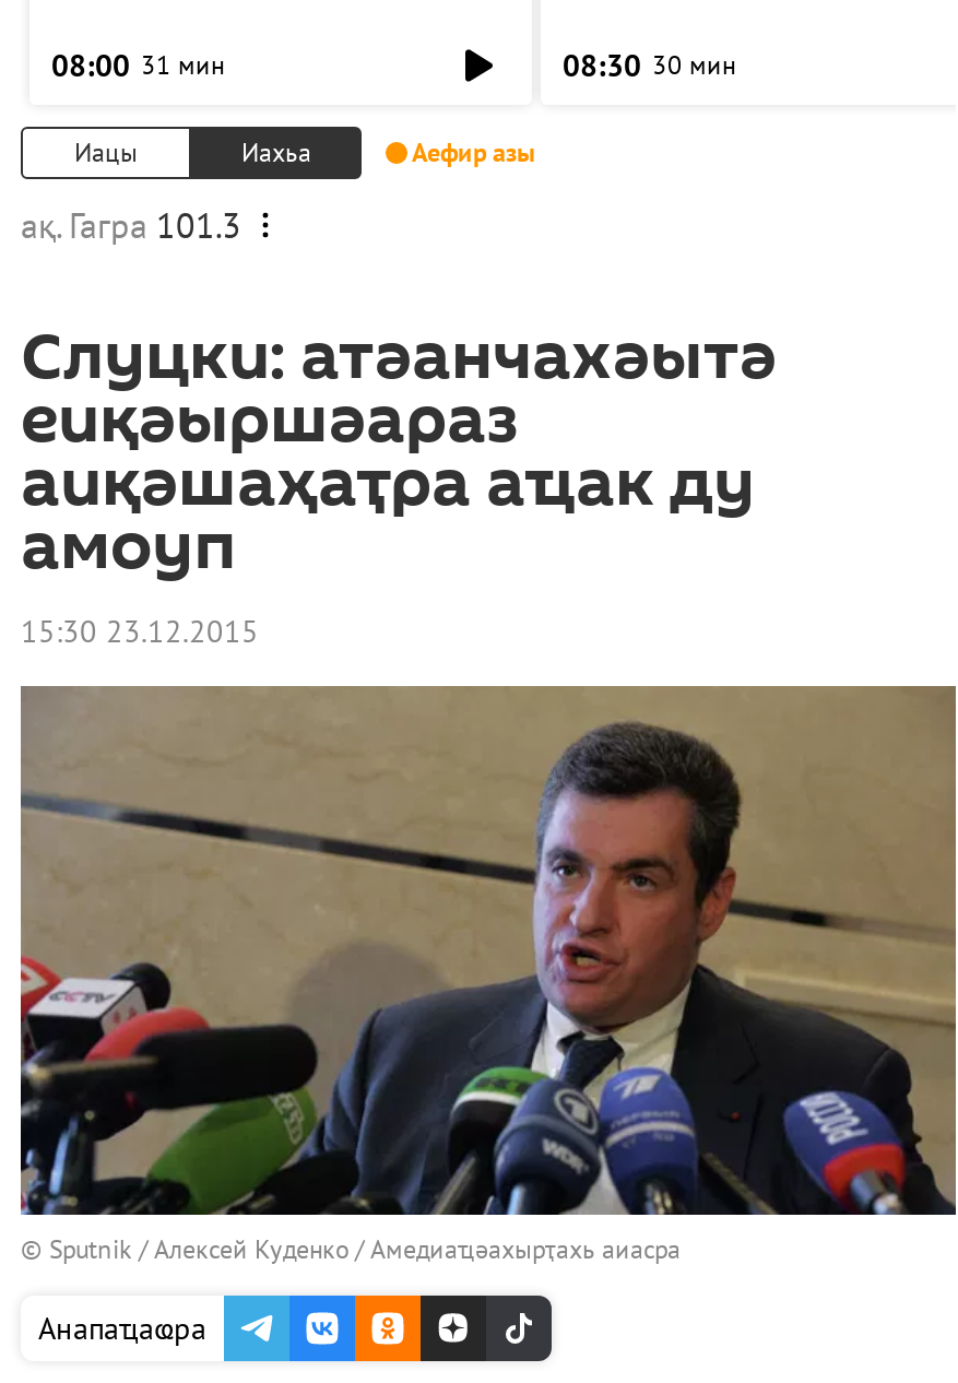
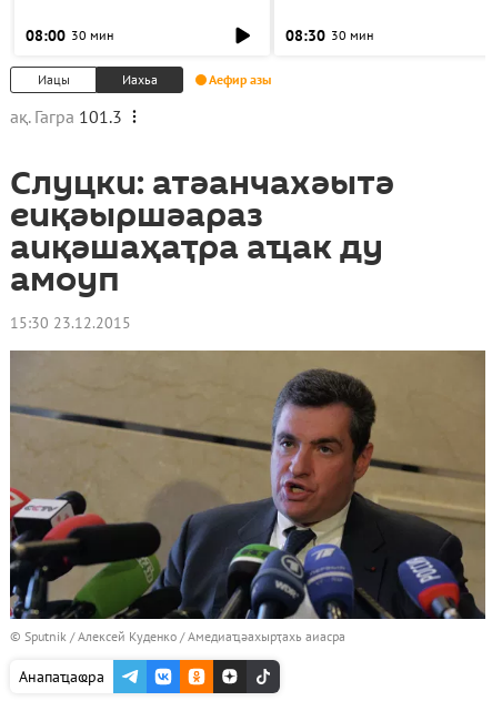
- 08:00 31 мин
+ 08:00 30 мин
